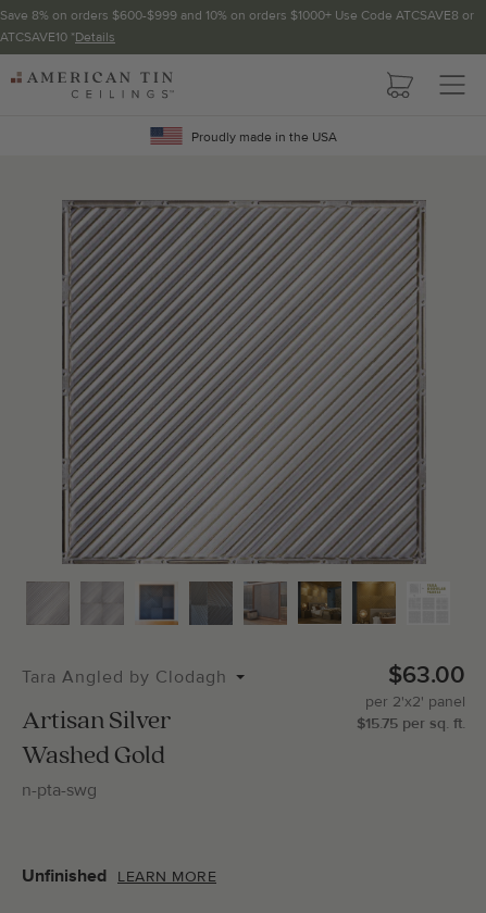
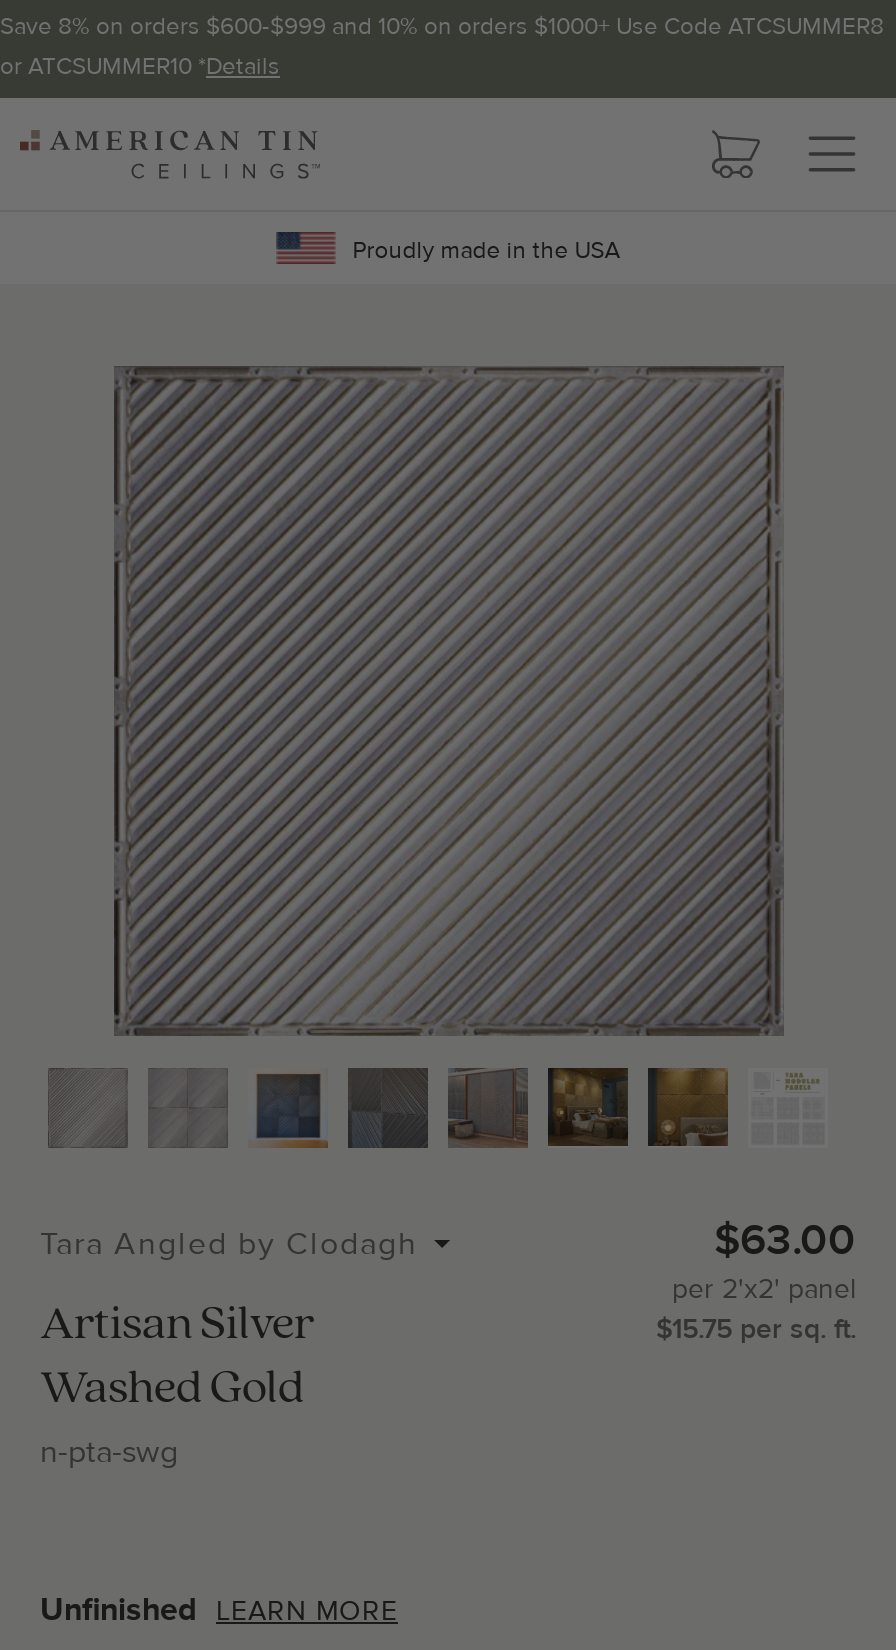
- Save 8% on orders $600-$999 and 10% on orders $1000+ Use Code ATCSAVE8 or
- ATCSAVE10 *Details
+ Save 8% on orders $600-$999 and 10% on orders $1000+ Use Code ATCSUMMER8
+ or ATCSUMMER10 *Details
